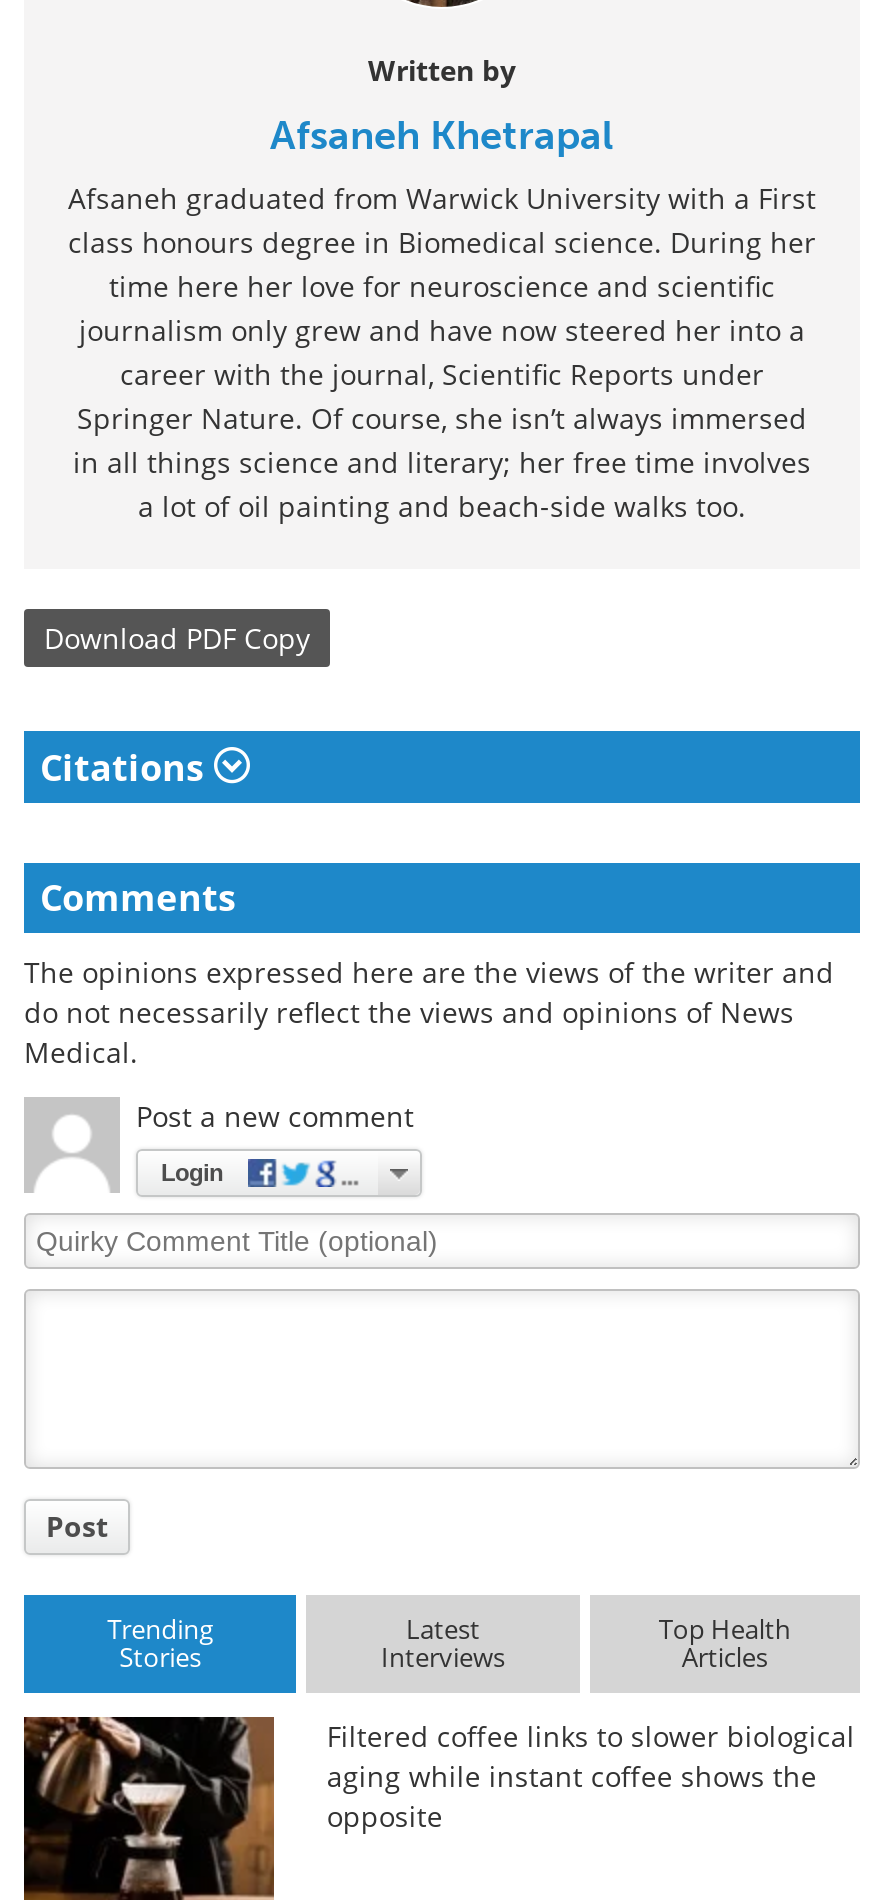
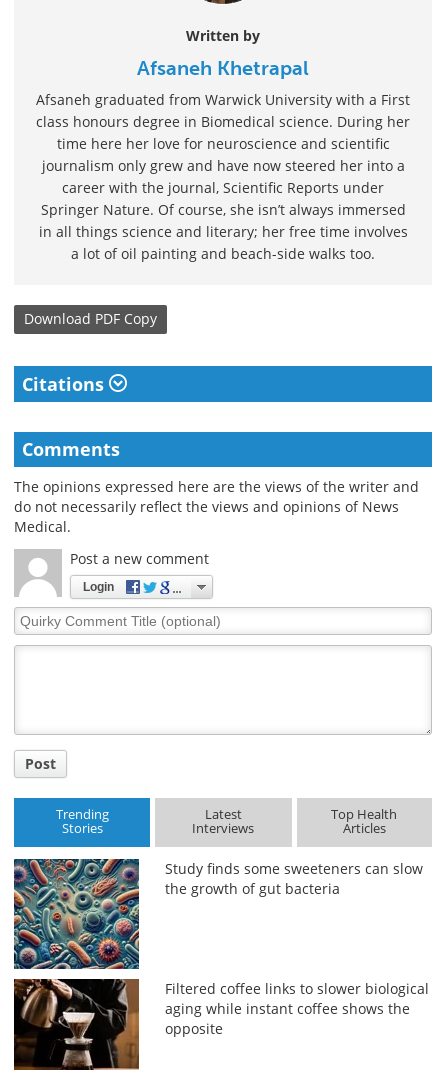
+ [image]
+ Study finds some sweeteners can slow
+ the growth of gut bacteria
